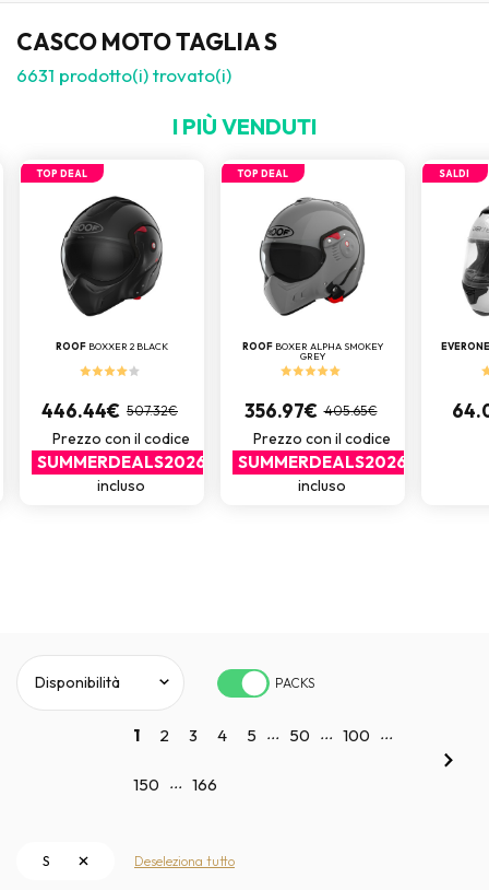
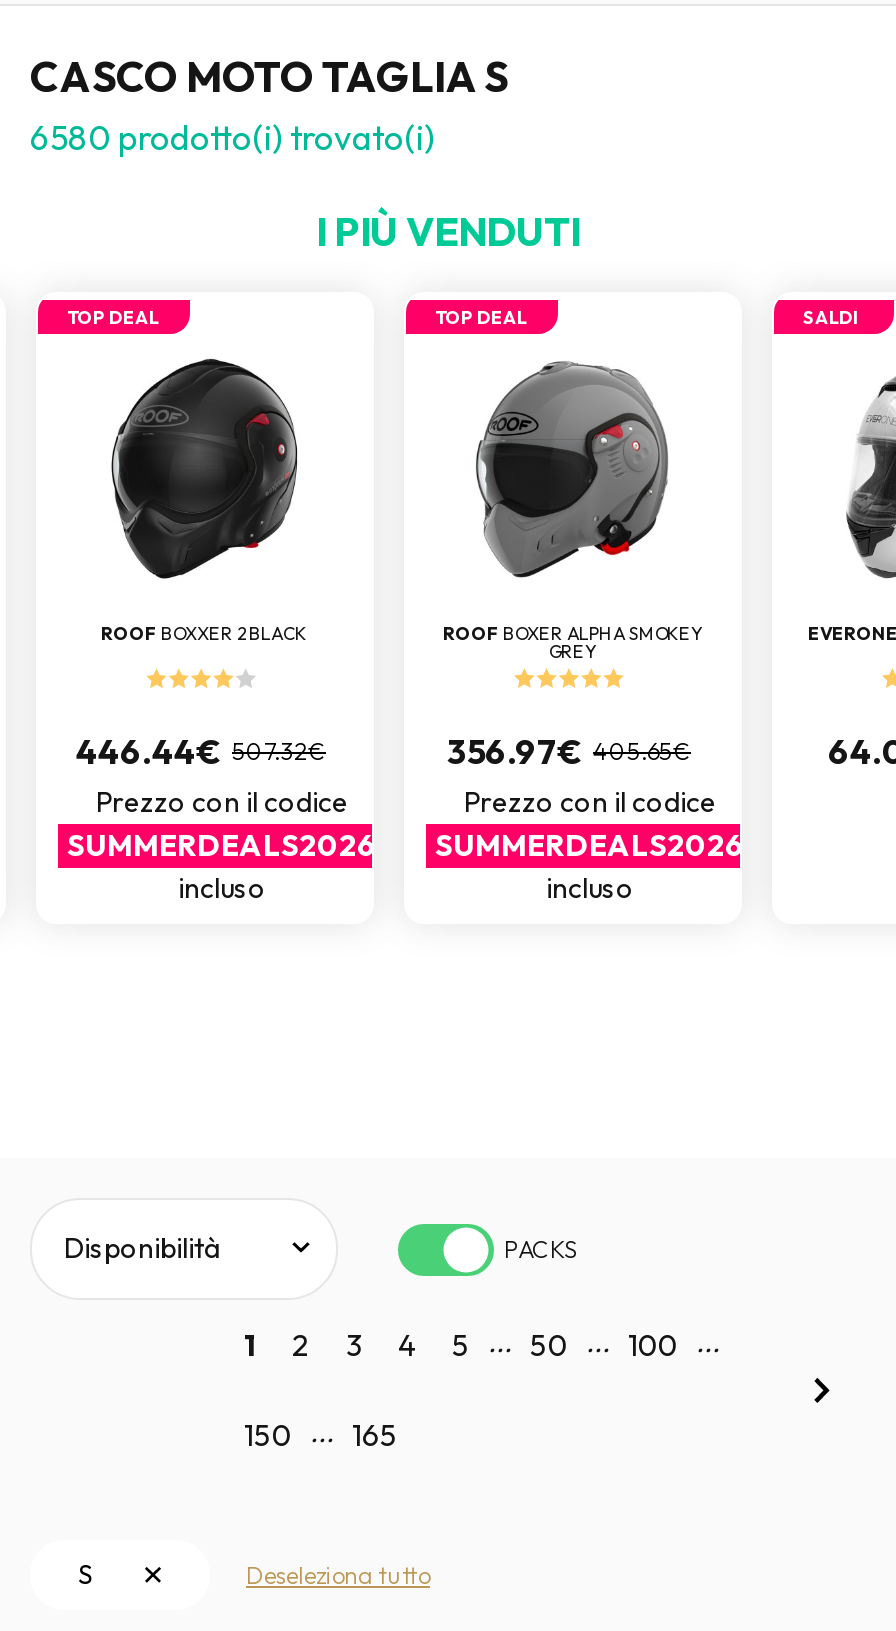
- 6631 prodotto(i) trovato(i)
+ 6580 prodotto(i) trovato(i)

- 150 ... 166
+ 150 ... 165
